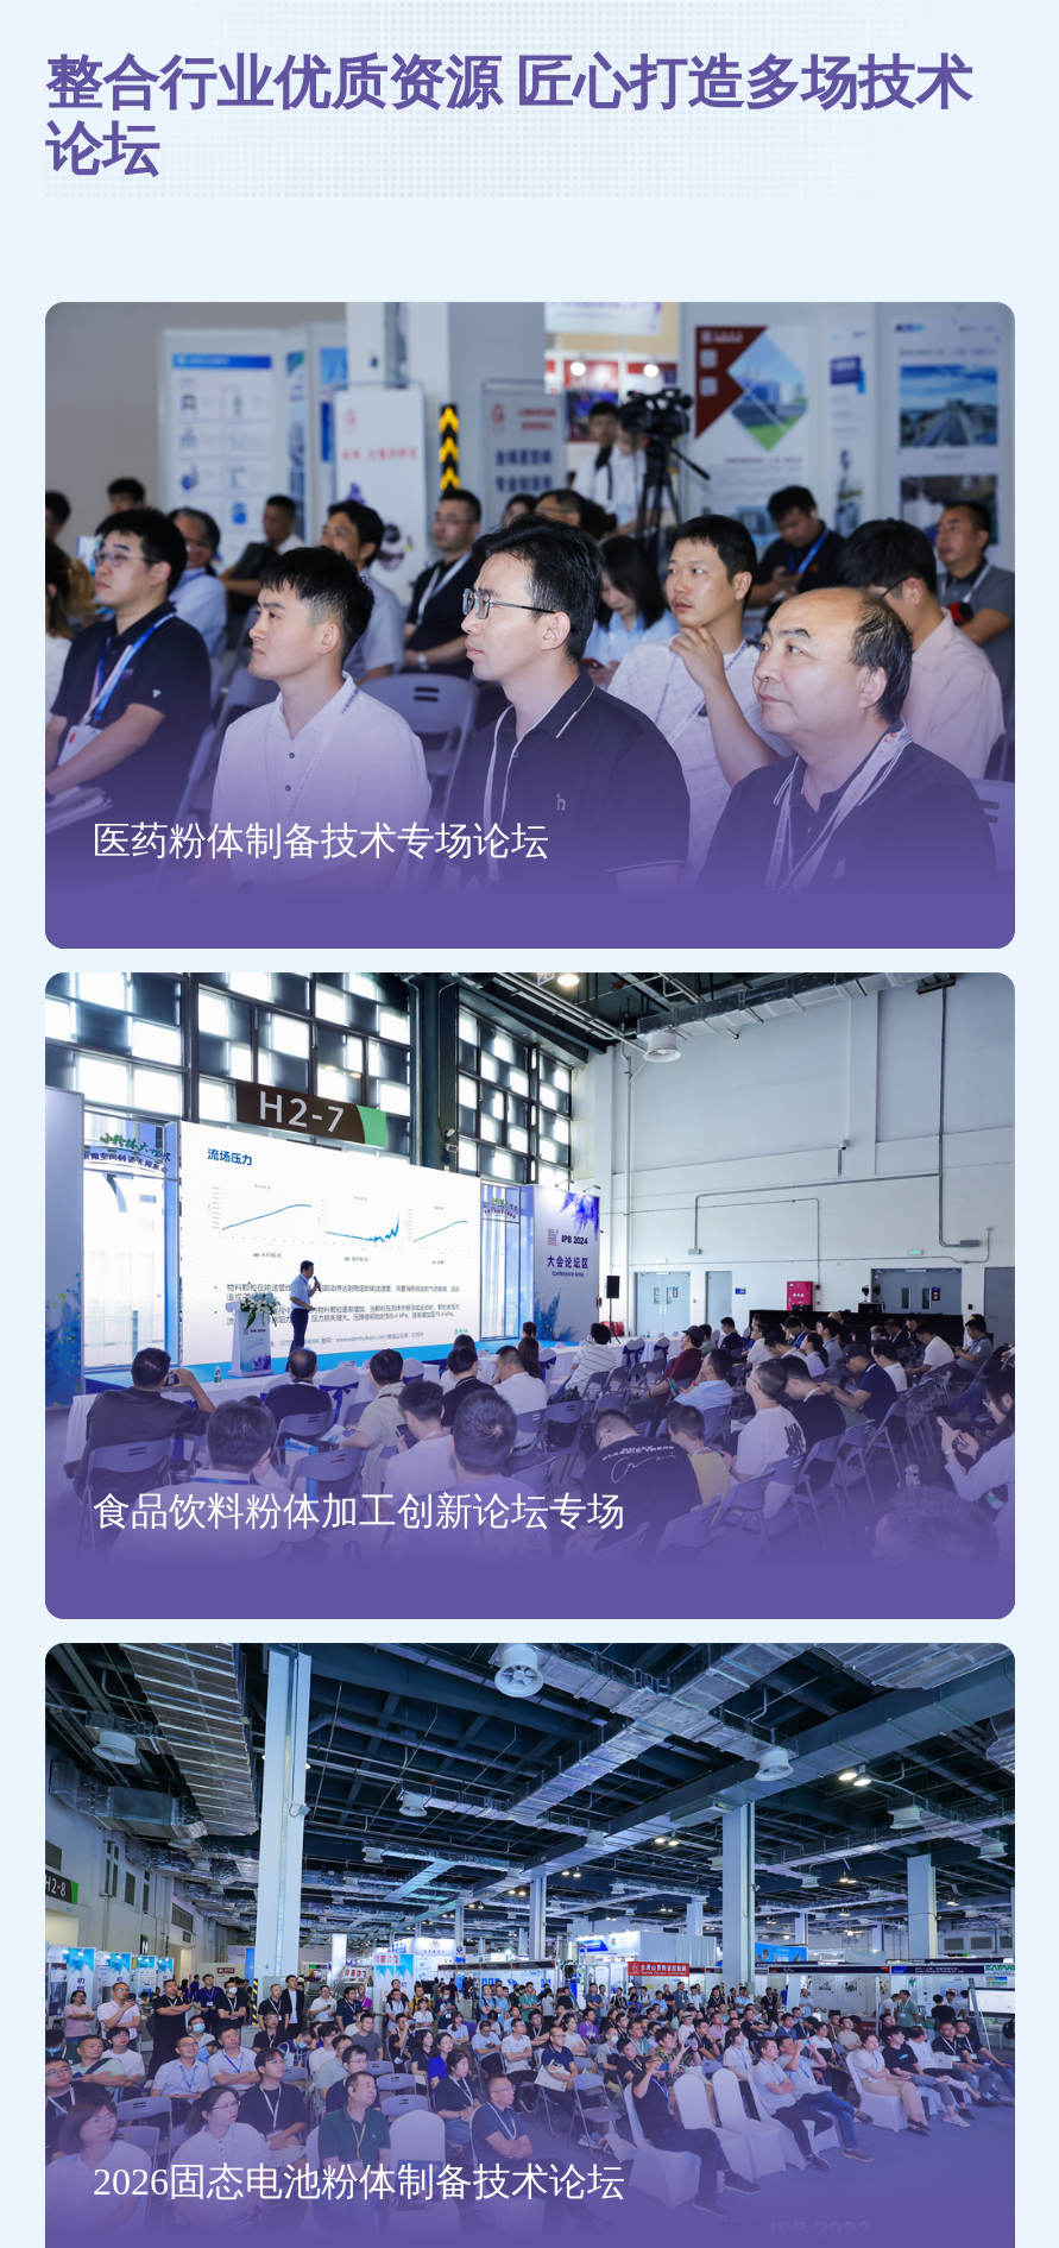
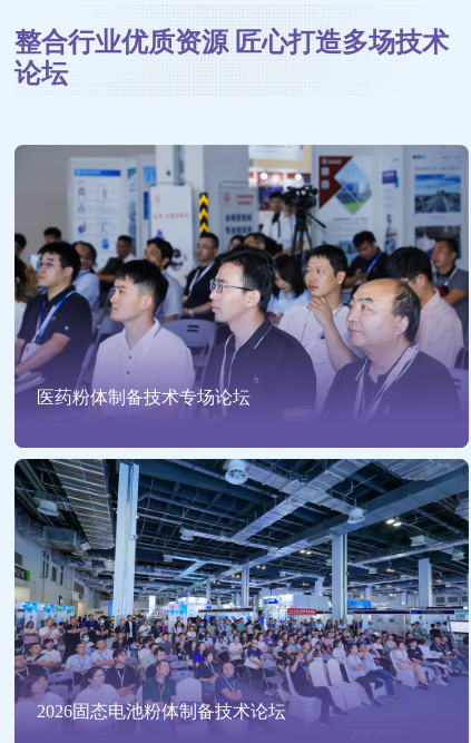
- [image]
- 食品饮料粉体加工创新论坛专场
